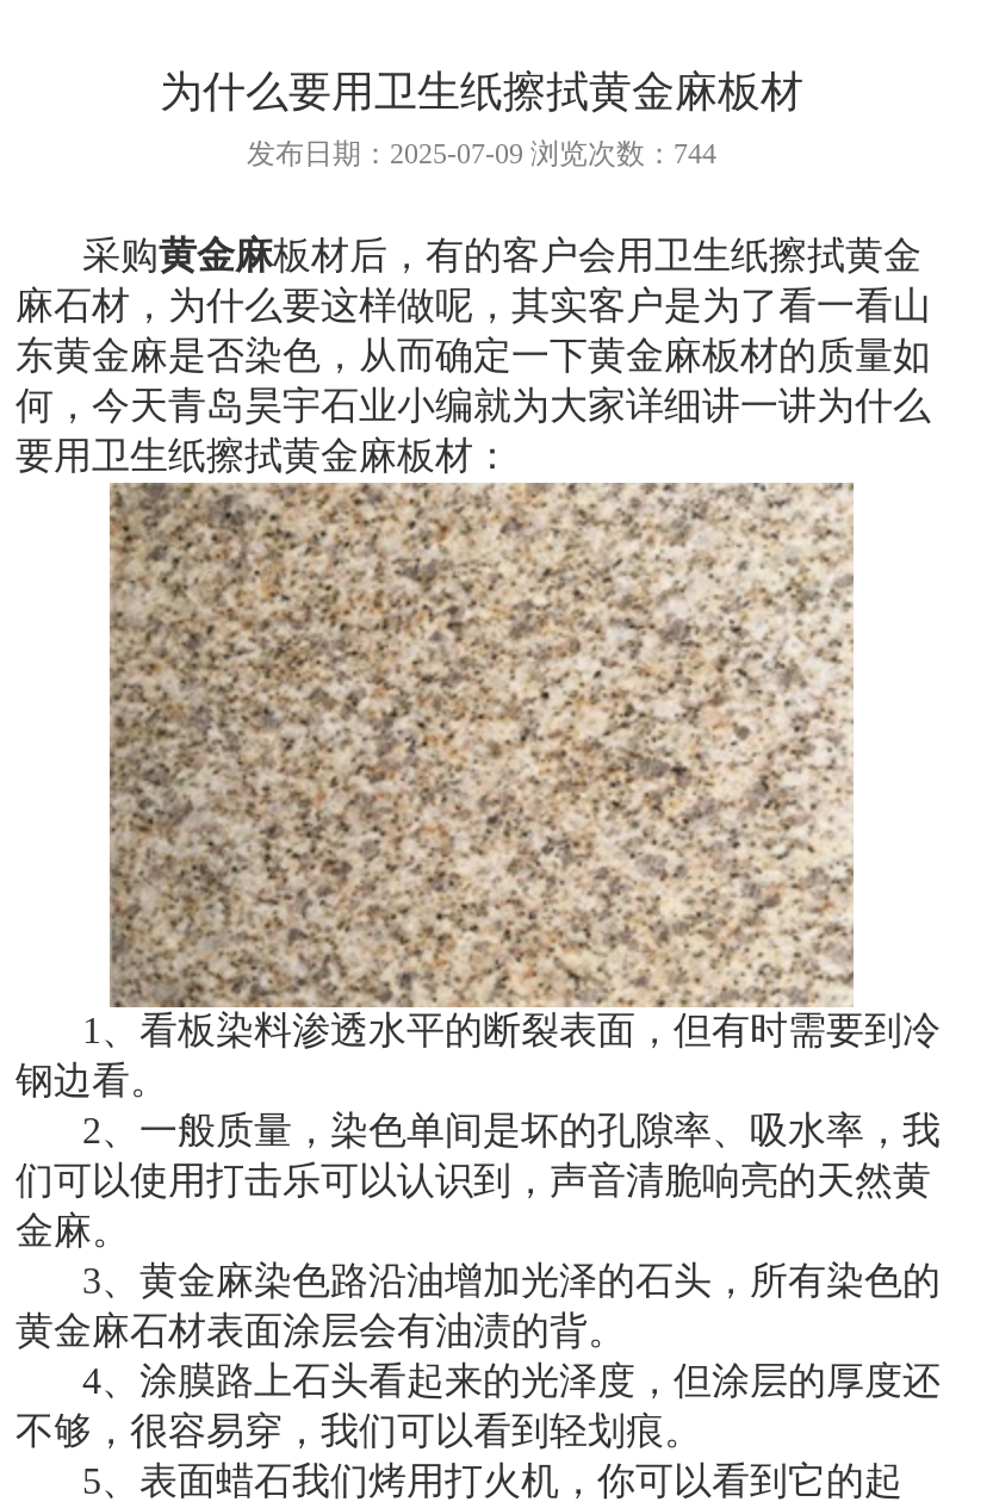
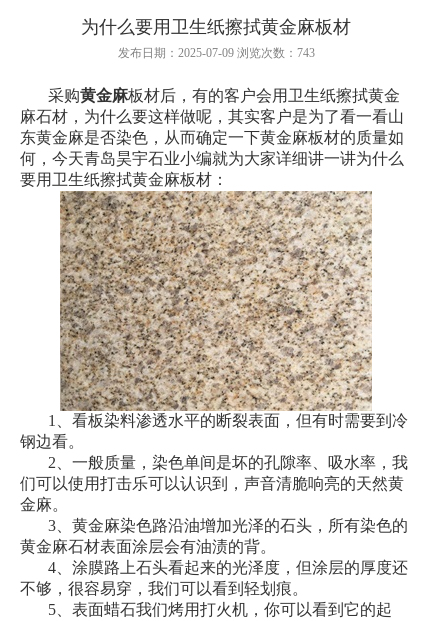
- 发布日期：2025-07-09 浏览次数：744
+ 发布日期：2025-07-09 浏览次数：743
